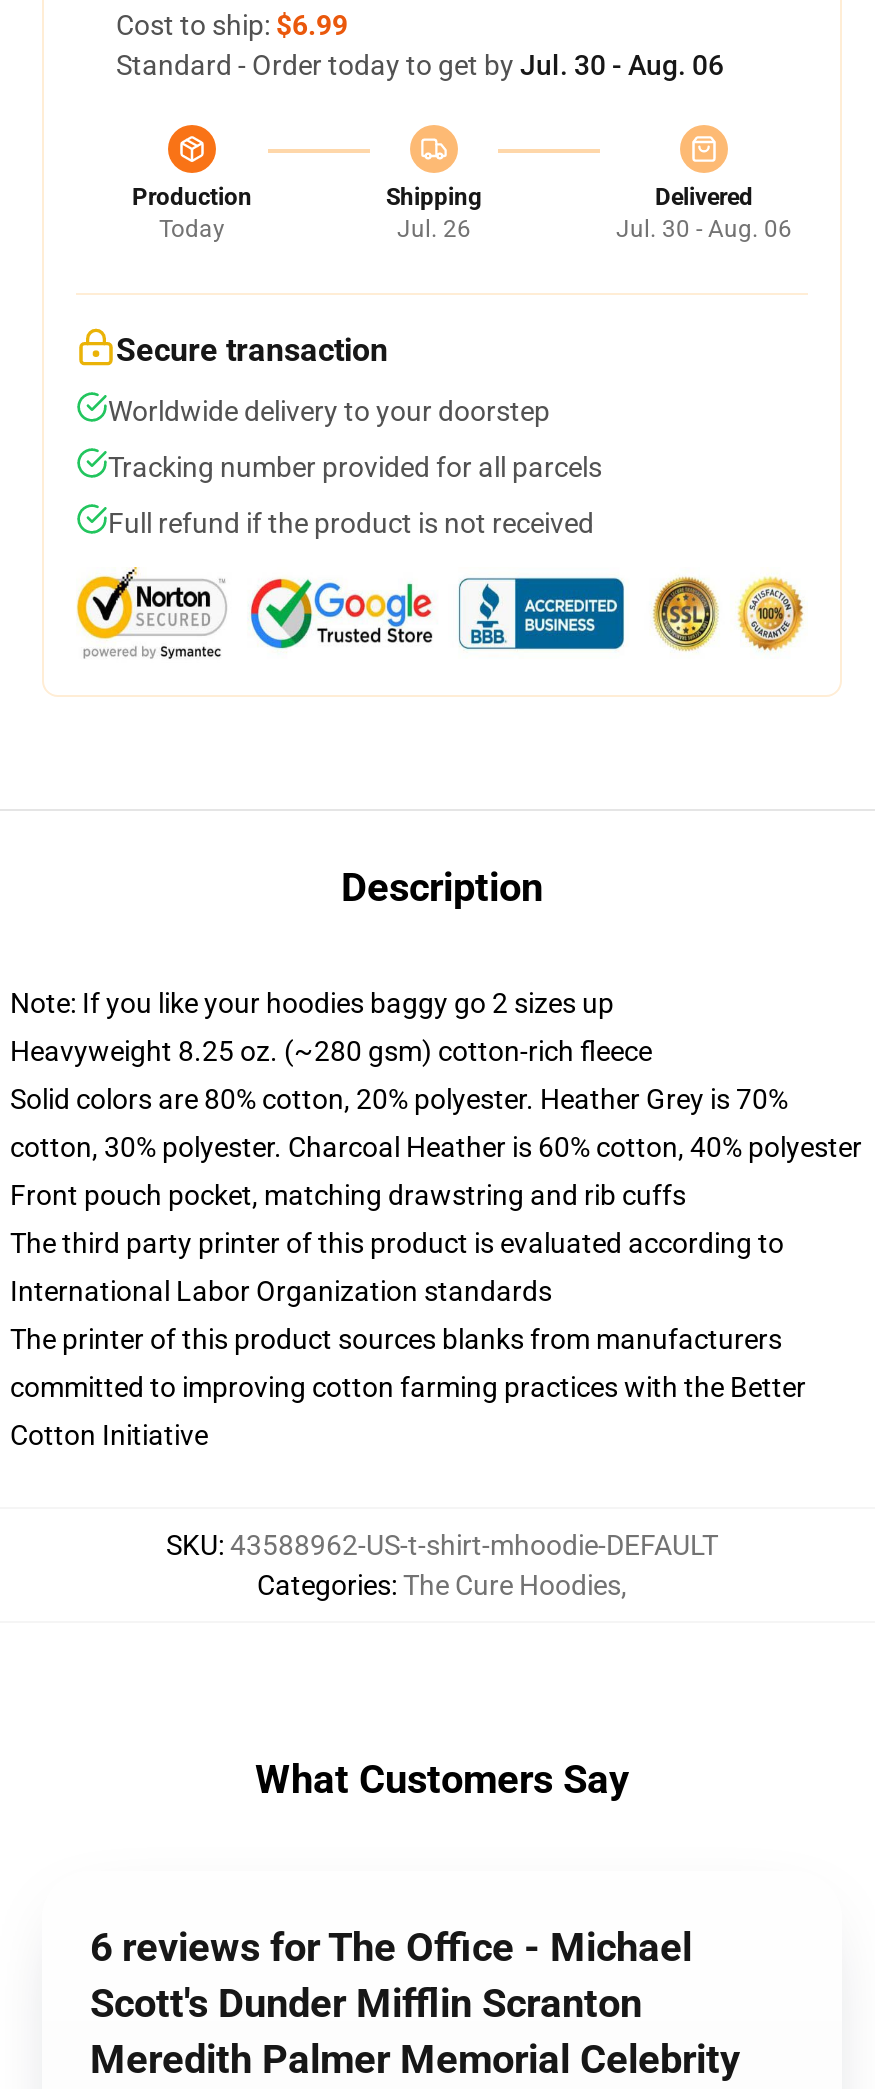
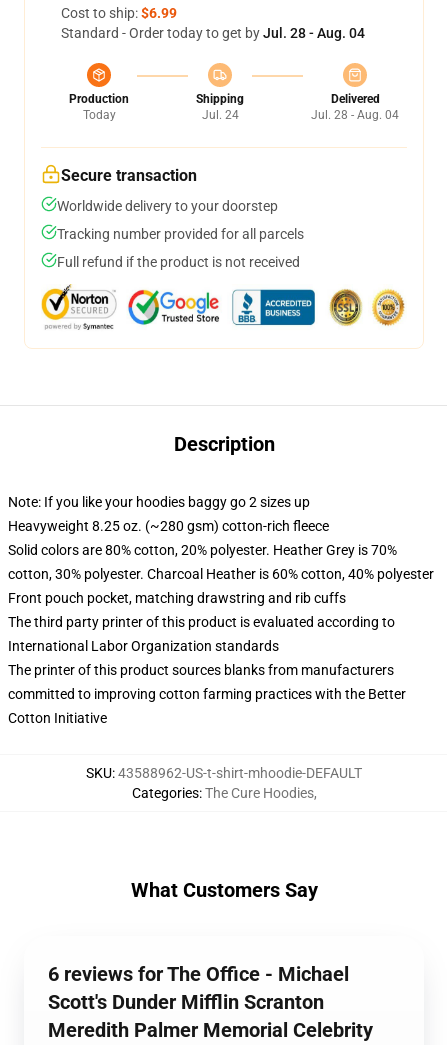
- Standard - Order today to get by Jul. 30 - Aug. 06
+ Standard - Order today to get by Jul. 28 - Aug. 04

- Jul. 26
+ Jul. 24

- Jul. 30 - Aug. 06
+ Jul. 28 - Aug. 04
